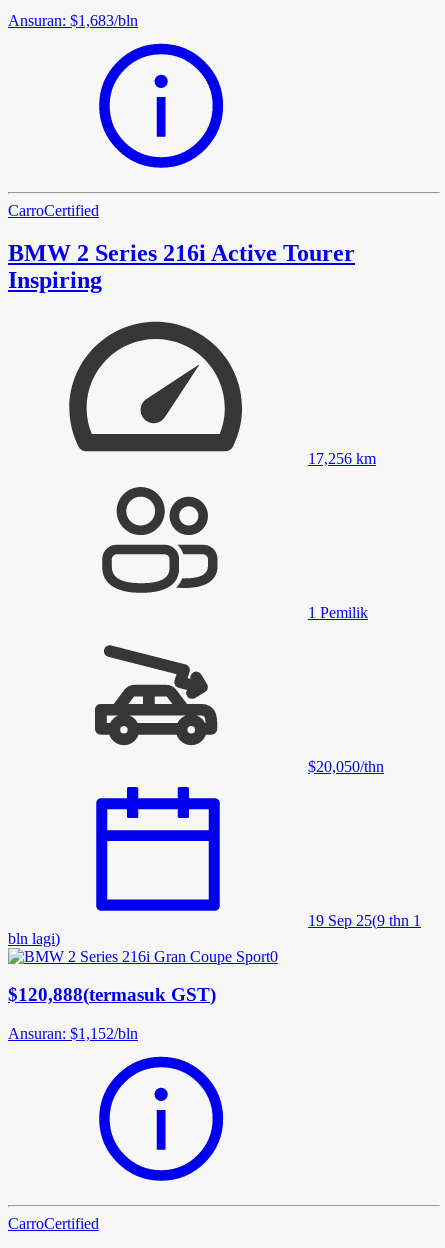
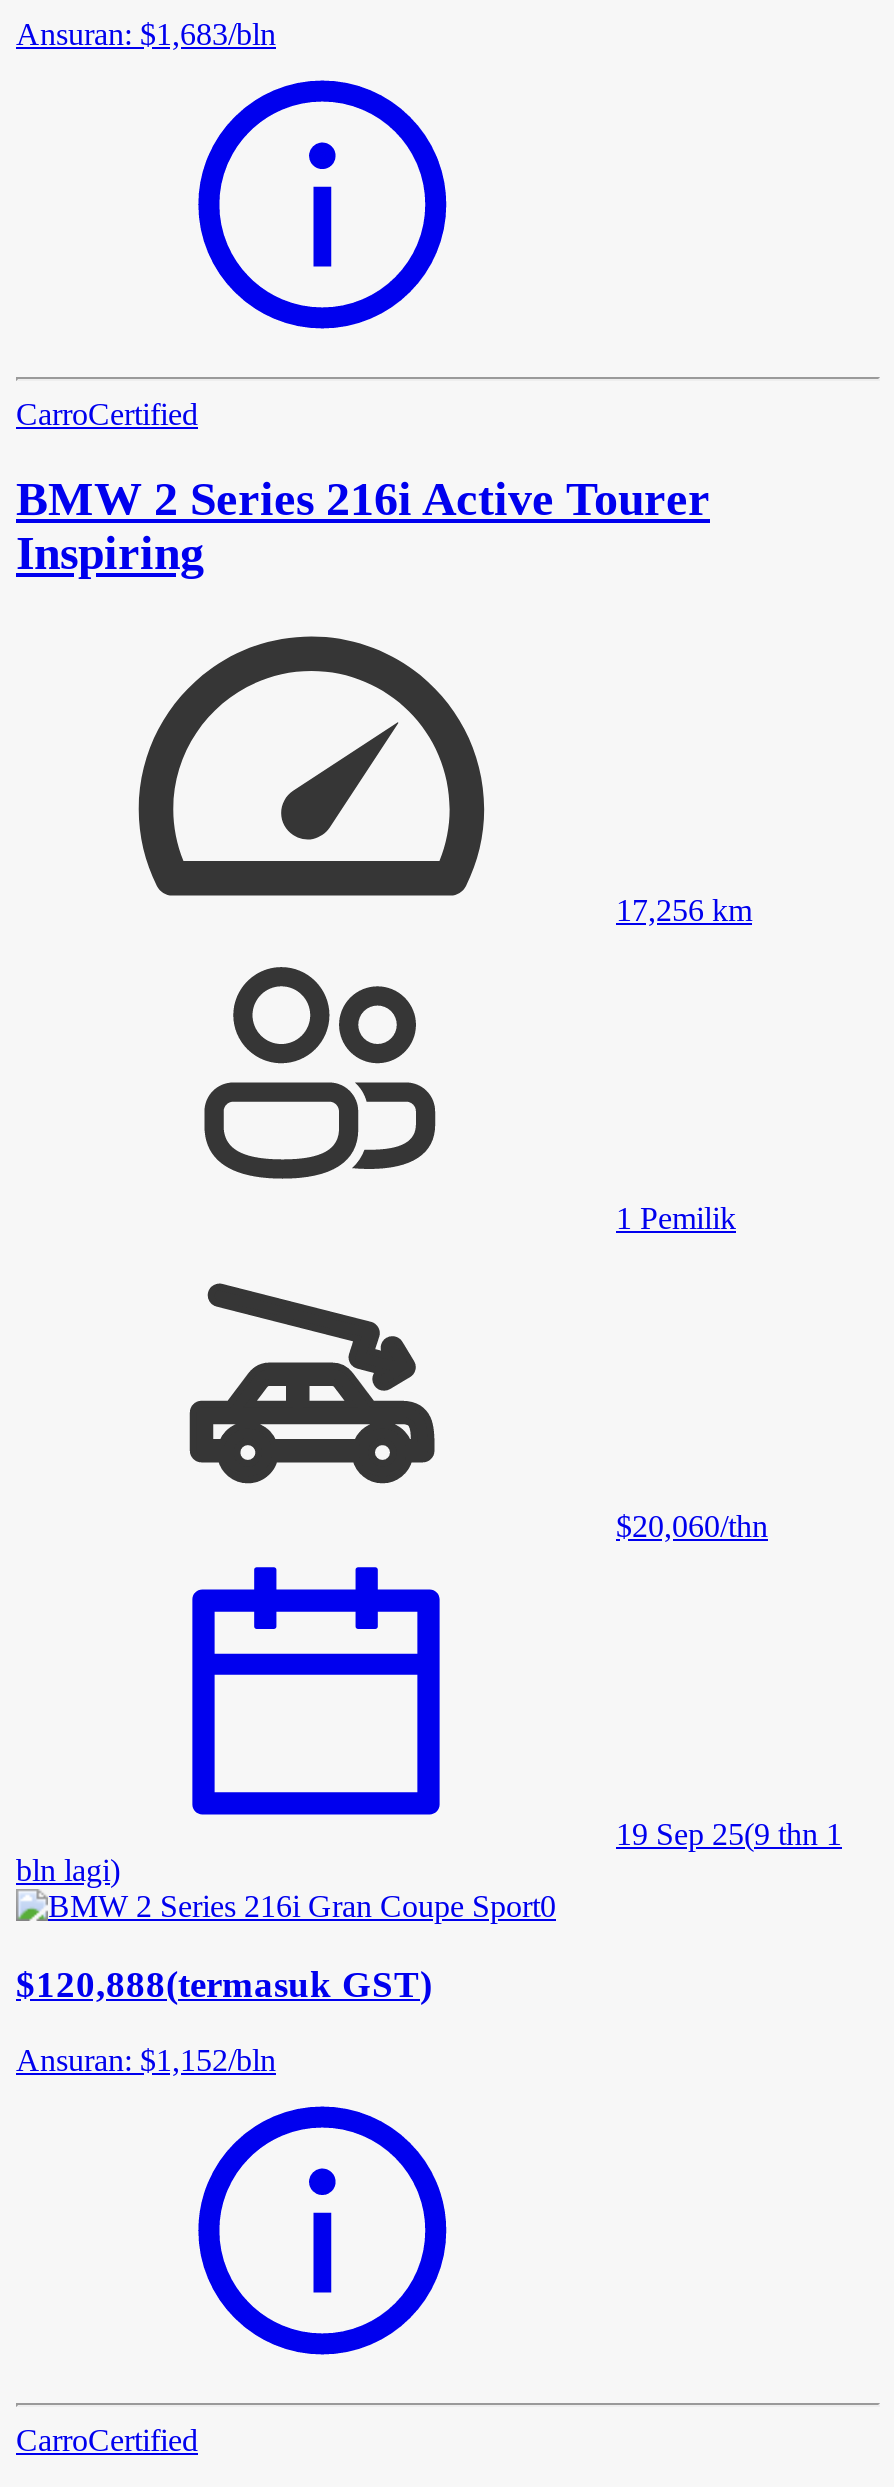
- $20,050/thn
+ $20,060/thn
